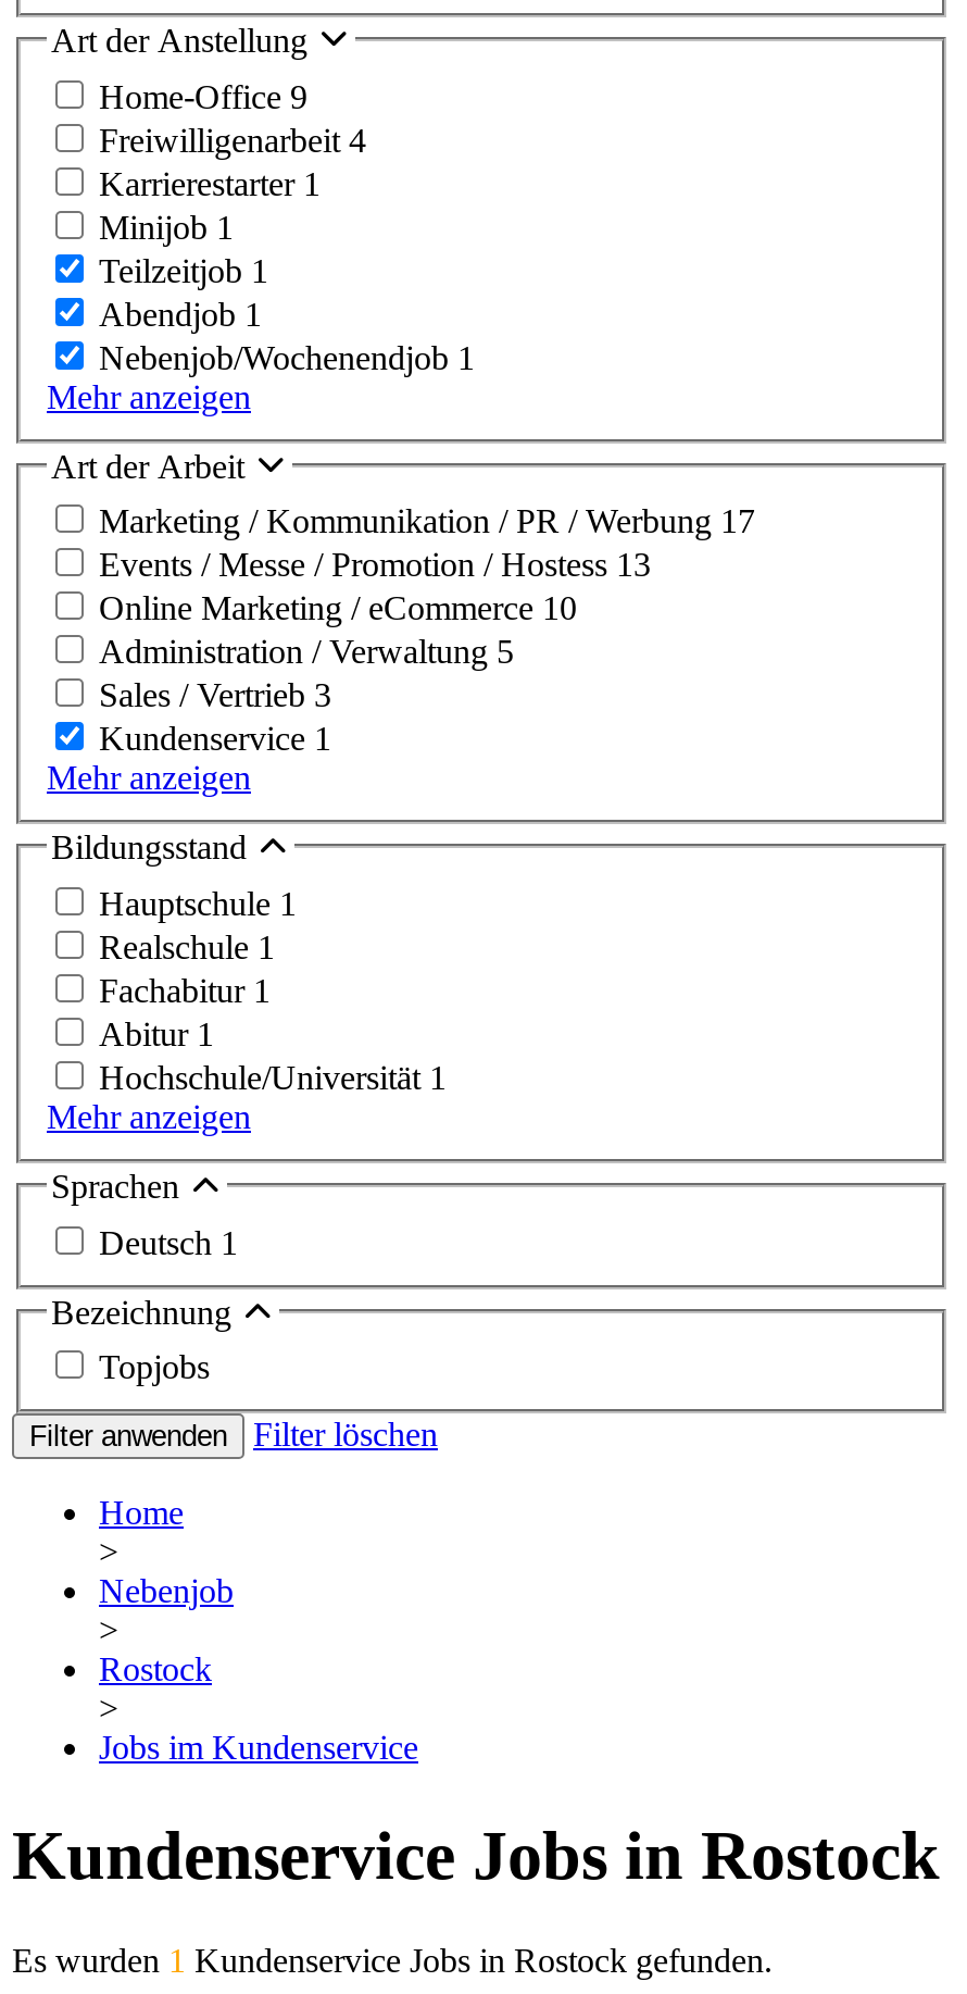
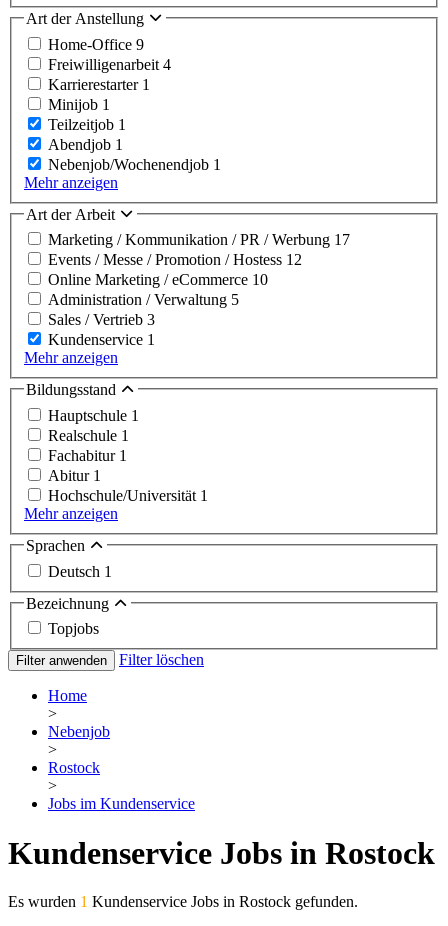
- Events / Messe / Promotion / Hostess 13
+ Events / Messe / Promotion / Hostess 12
